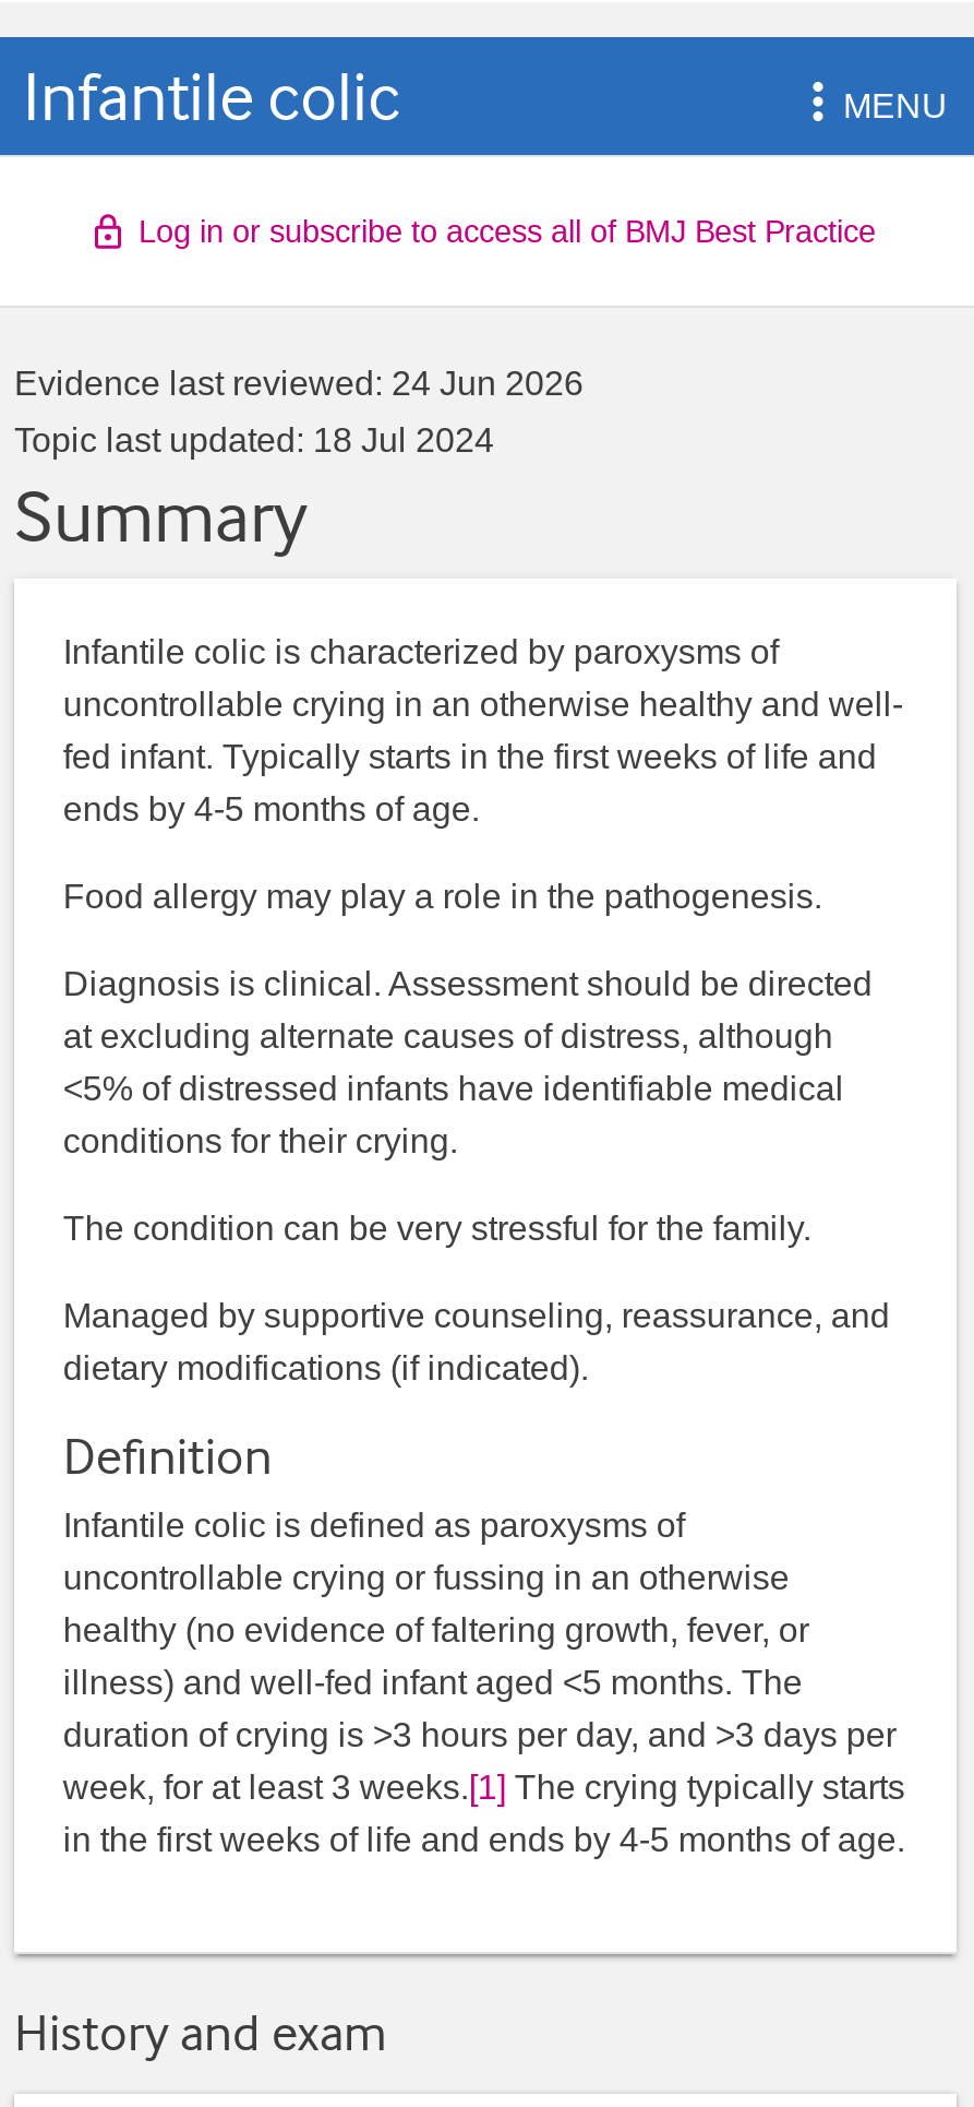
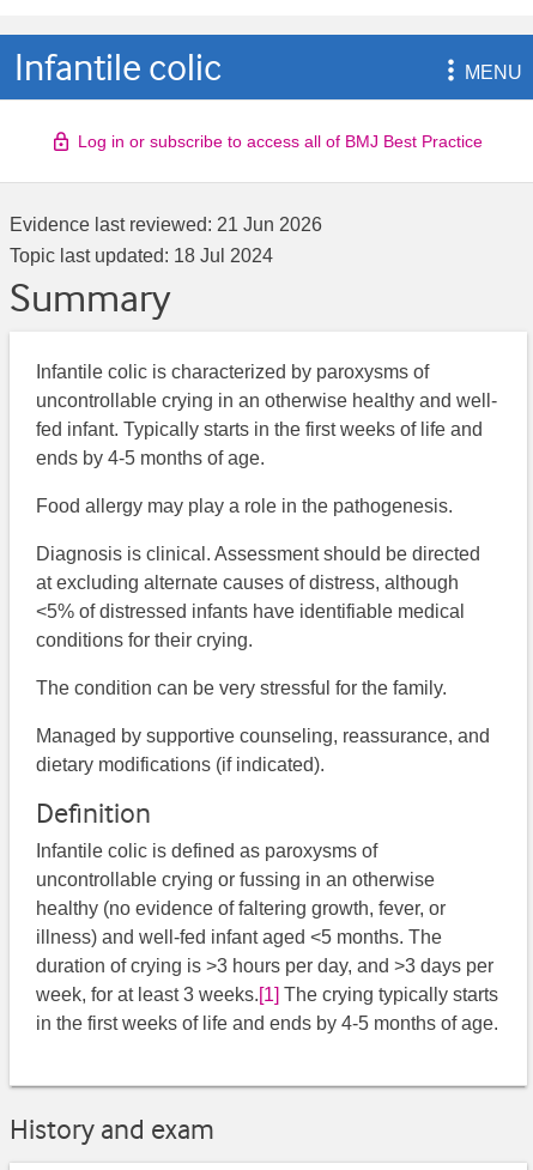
- Evidence last reviewed: 24 Jun 2026
+ Evidence last reviewed: 21 Jun 2026
